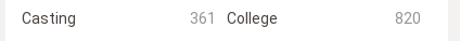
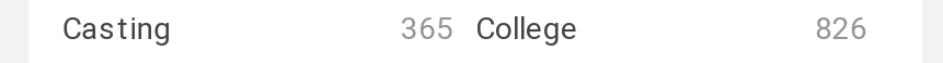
- 361 College
+ 365 College

- 820
+ 826
